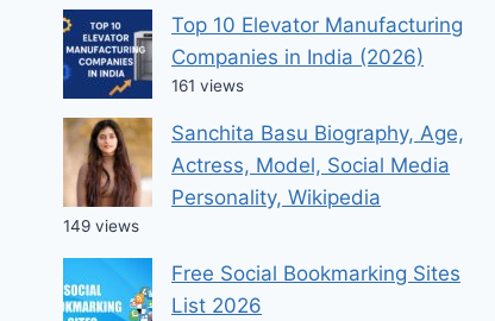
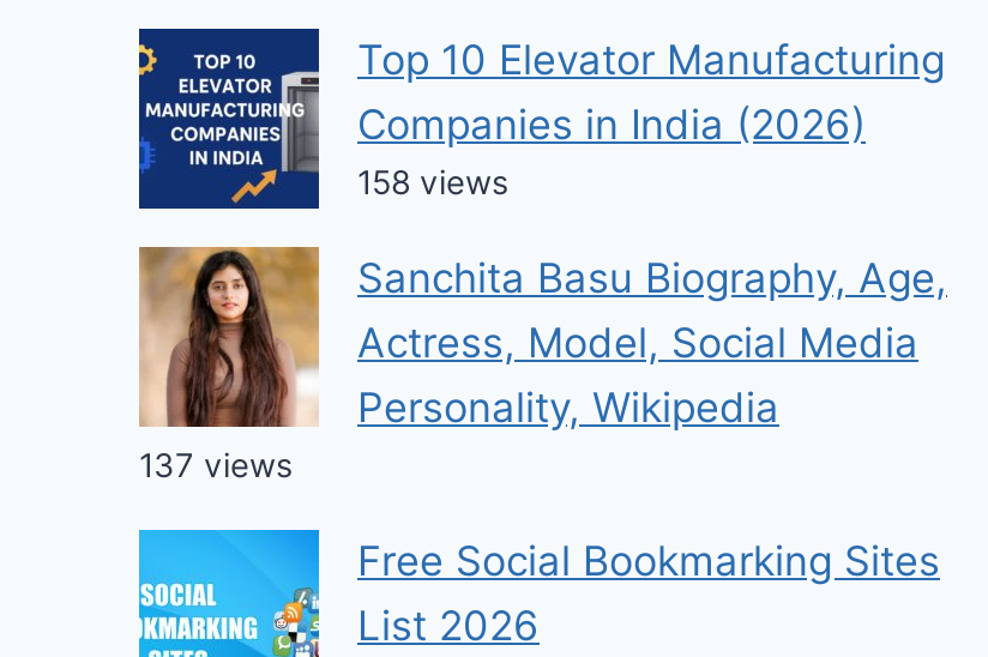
- 161 views
+ 158 views

- 149 views
+ 137 views
